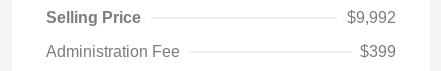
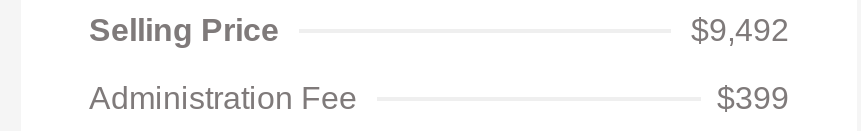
- $9,992
+ $9,492
